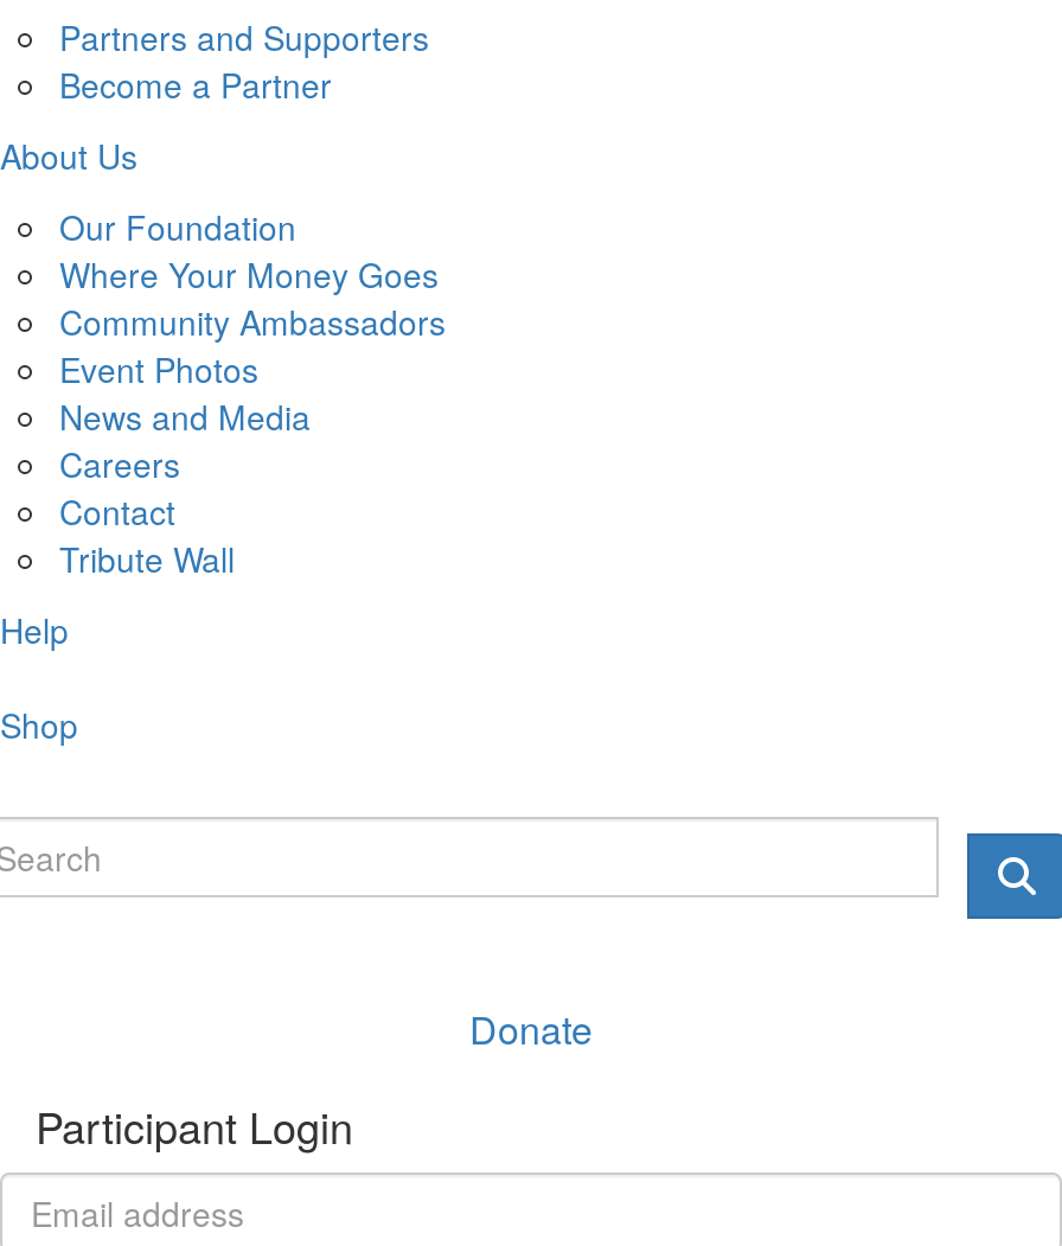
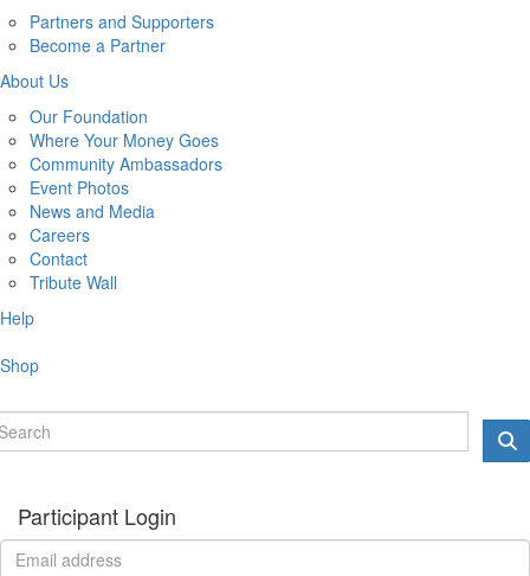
- Donate
